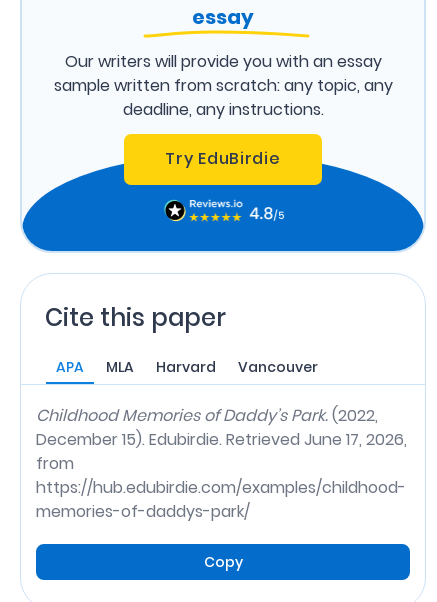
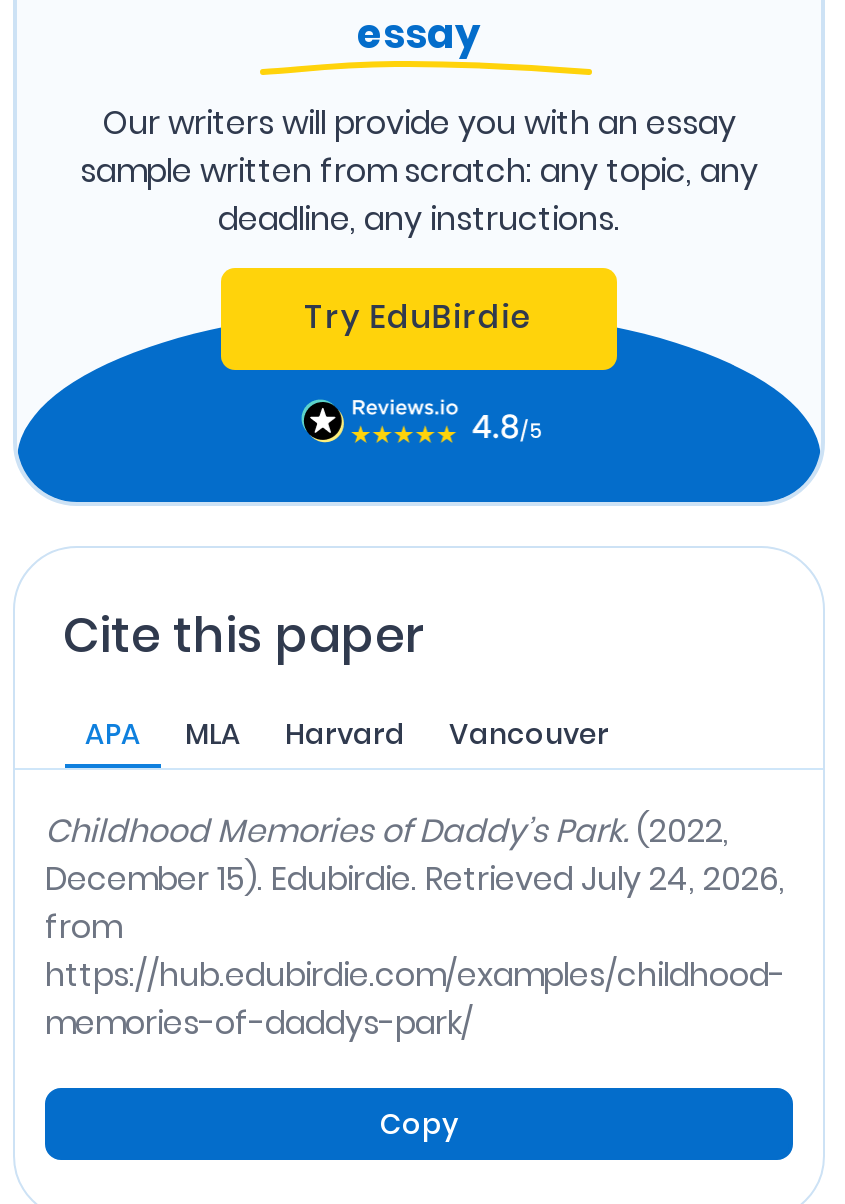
- December 15). Edubirdie. Retrieved June 17, 2026,
+ December 15). Edubirdie. Retrieved July 24, 2026,
